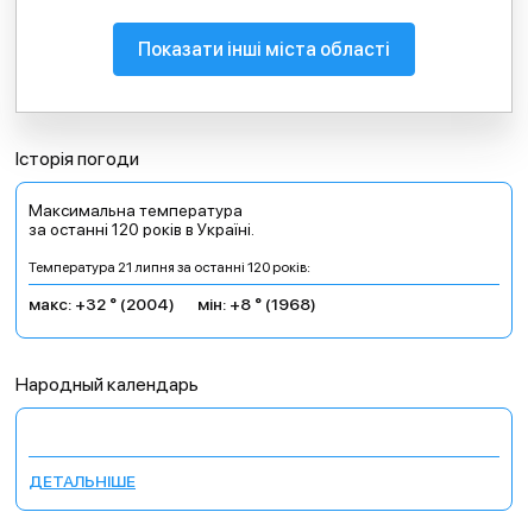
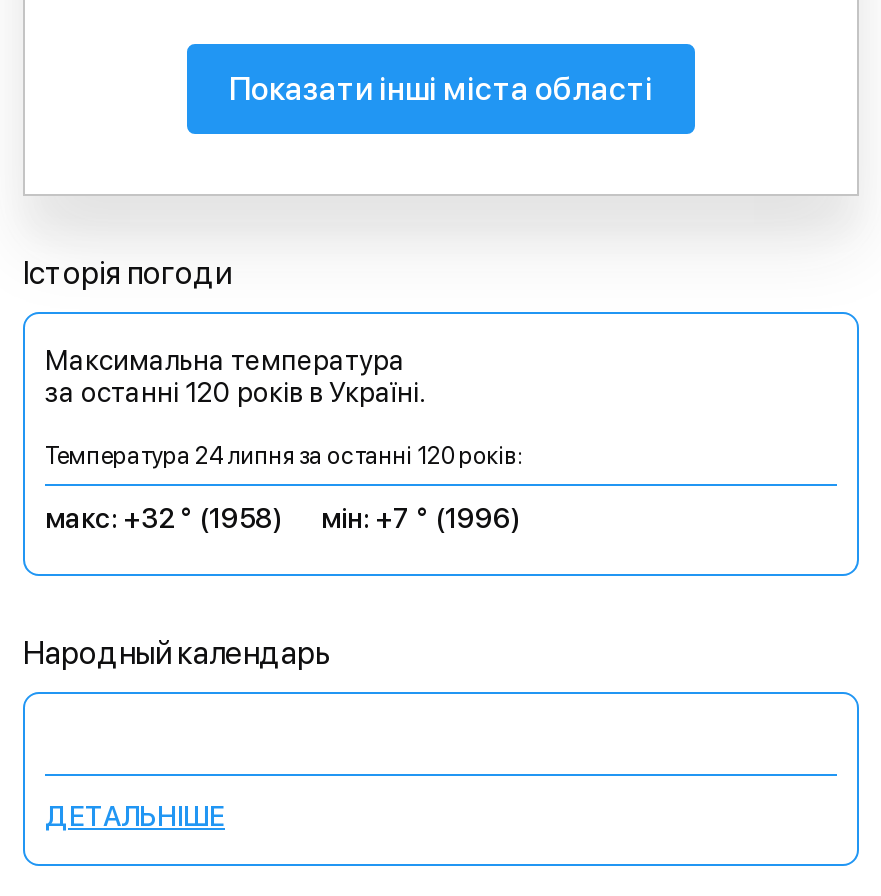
- Температура 21 липня за останні 120 років:
+ Температура 24 липня за останні 120 років:

- макс: +32 ° (2004)
+ макс: +32 ° (1958)

- мін: +8 ° (1968)
+ мін: +7 ° (1996)
